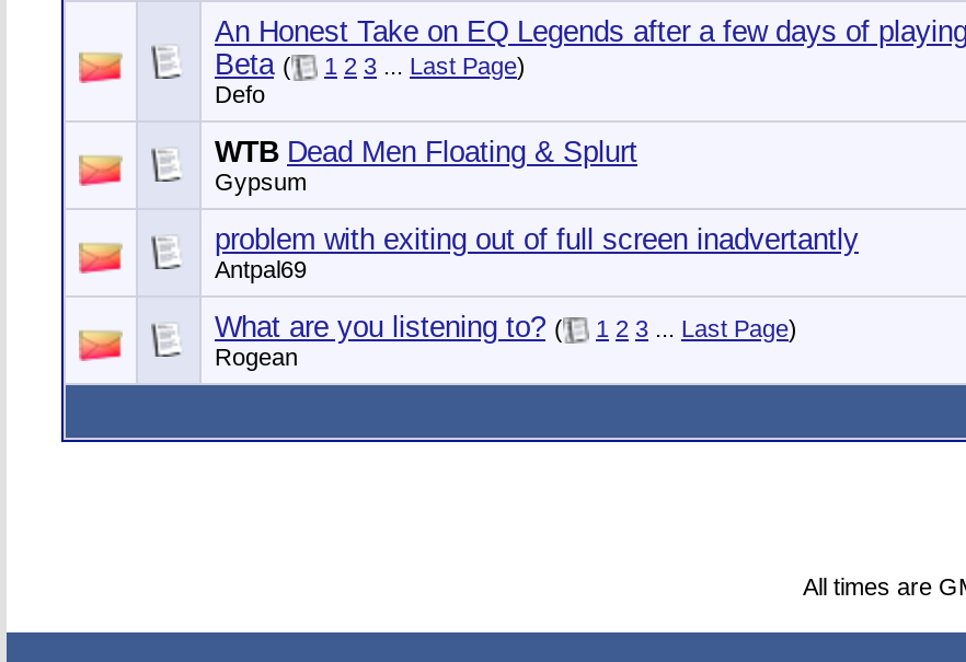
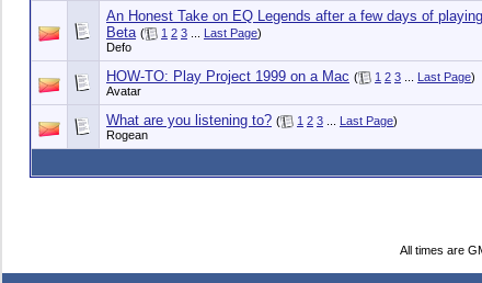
- WTB Dead Men Floating & Splurt
- Gypsum
- problem with exiting out of full screen inadvertantly
- Antpal69
+ HOW-TO: Play Project 1999 on a Mac (
+ 1 2 3... Last Page)
+ Avatar
